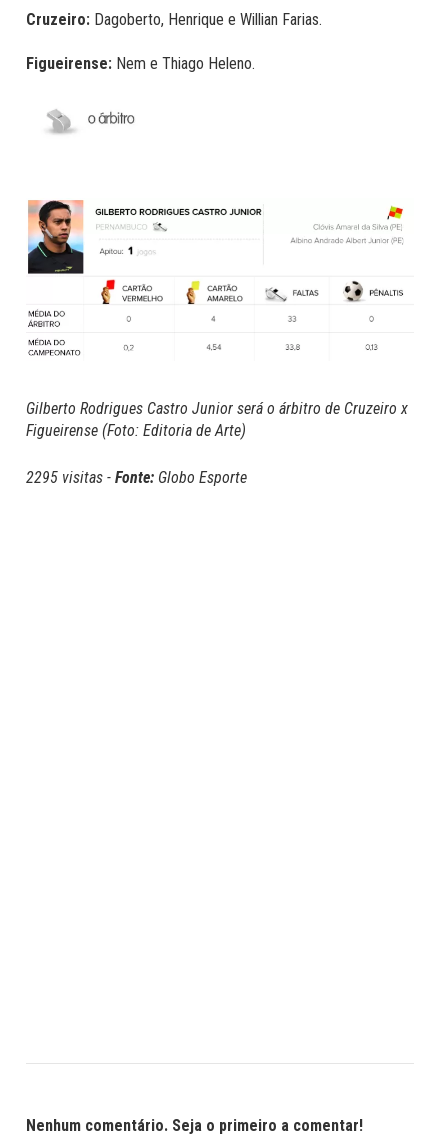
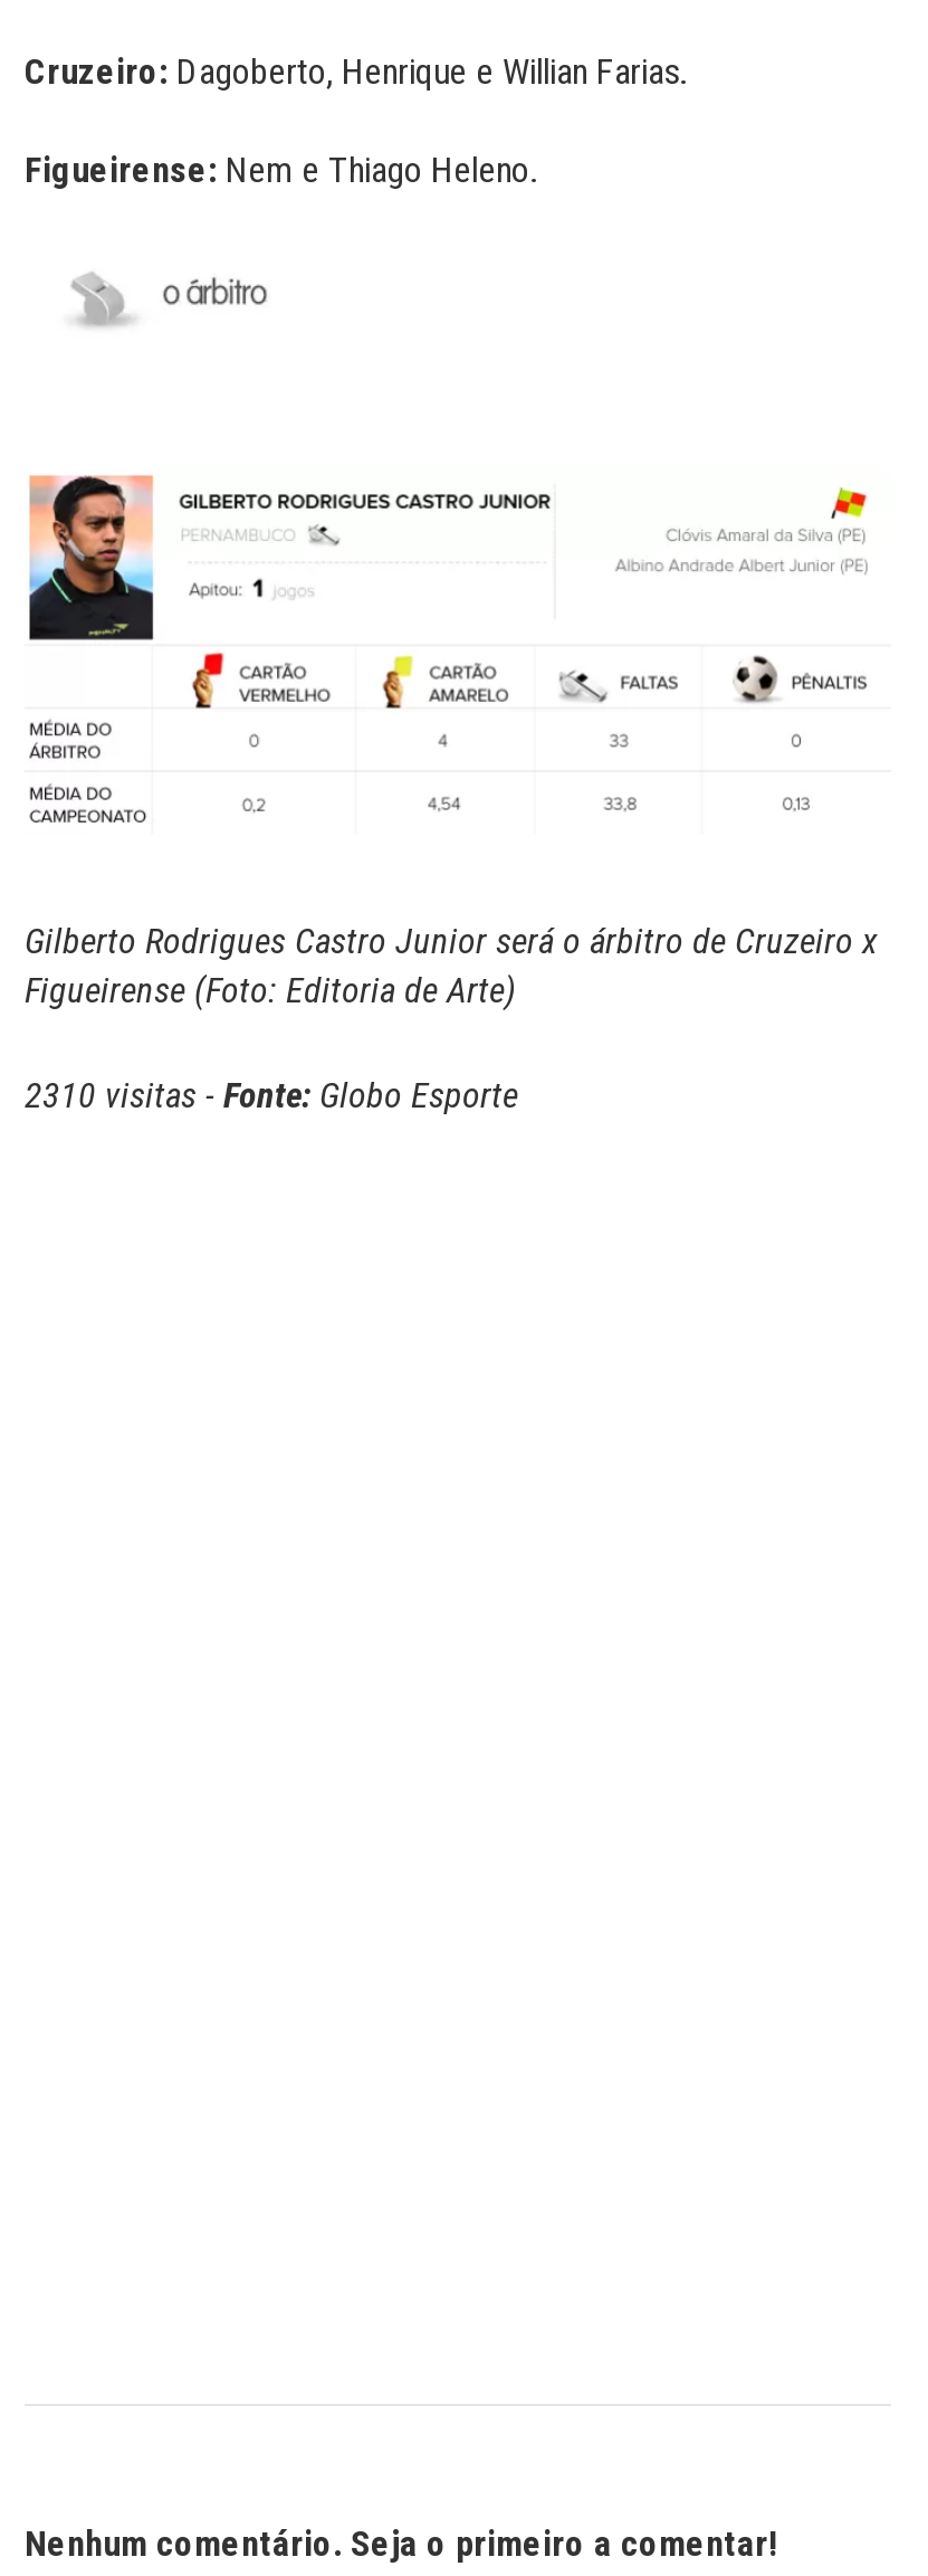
- 2295 visitas - Fonte: Globo Esporte
+ 2310 visitas - Fonte: Globo Esporte
